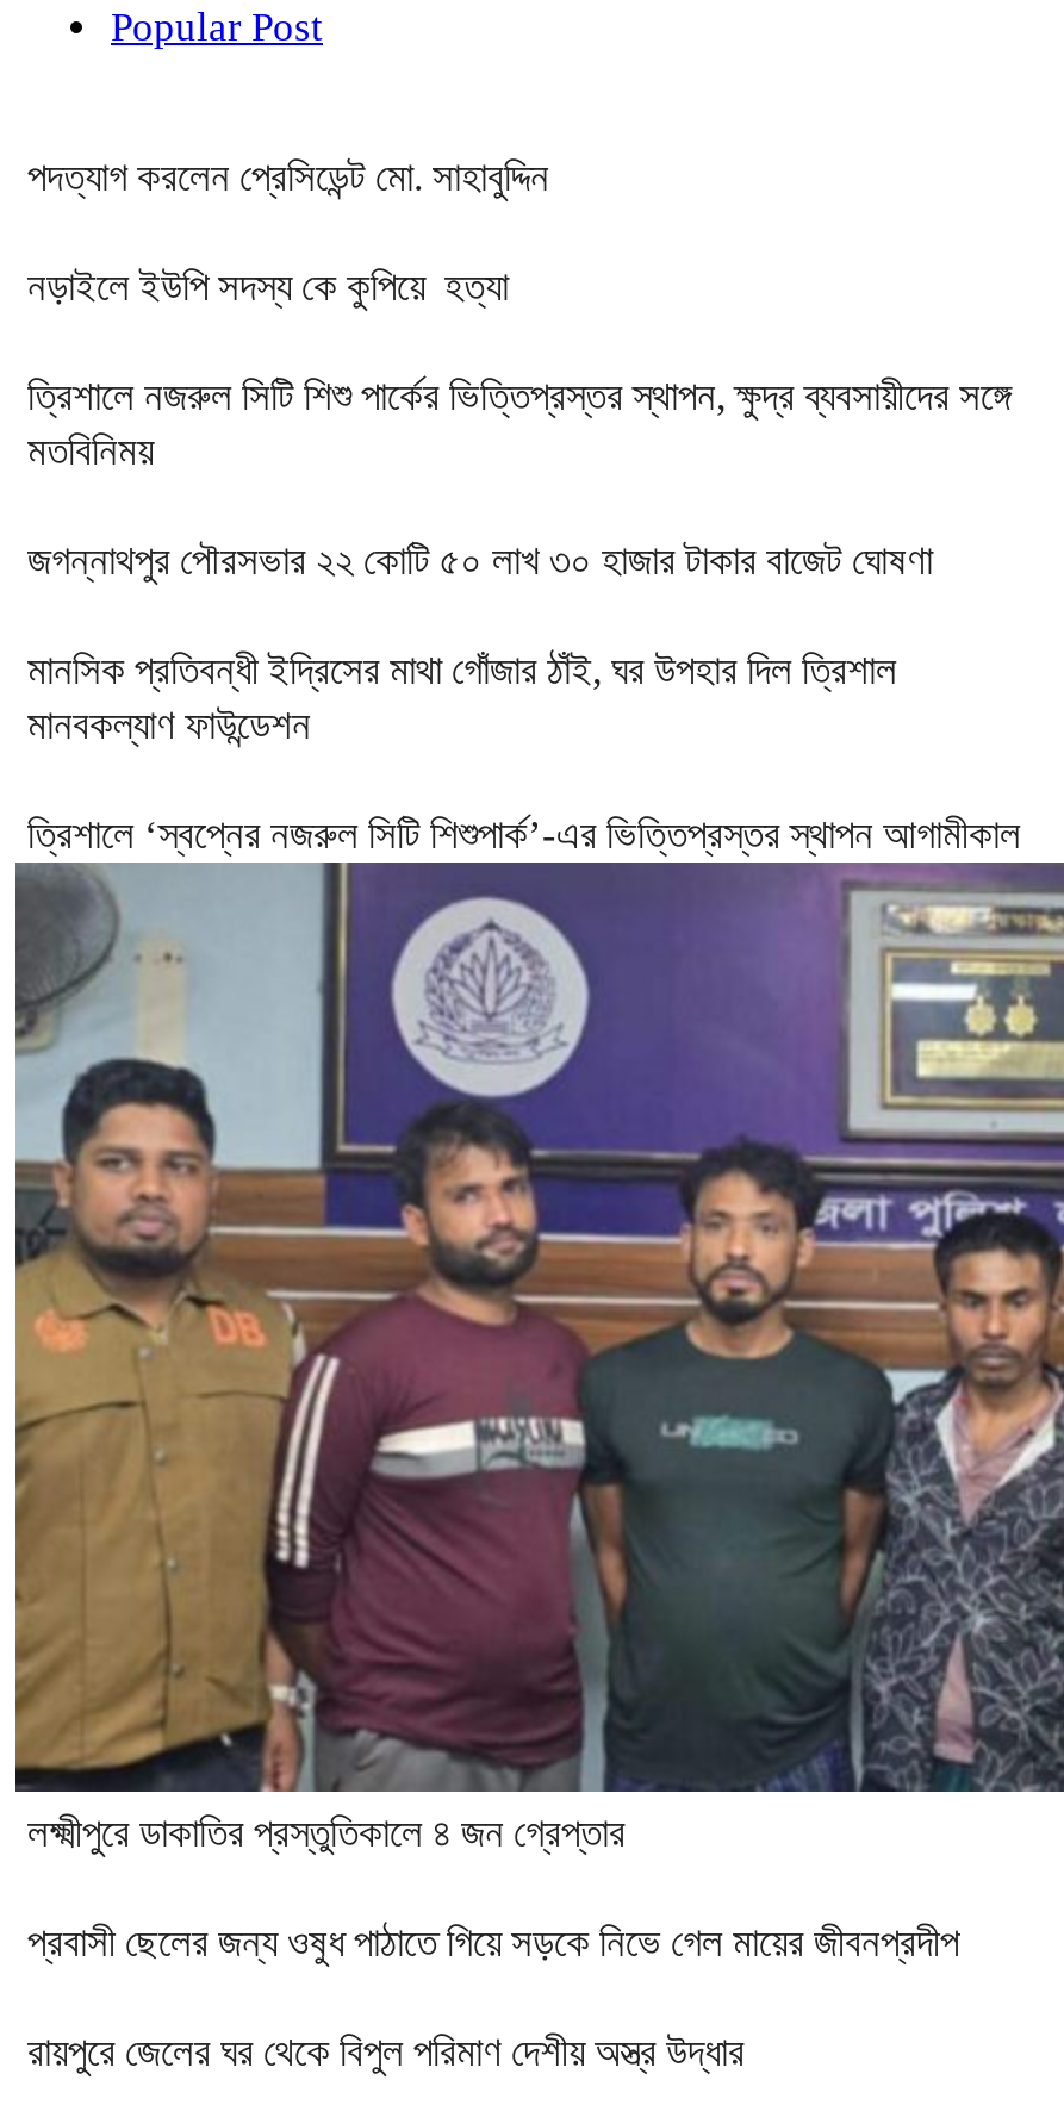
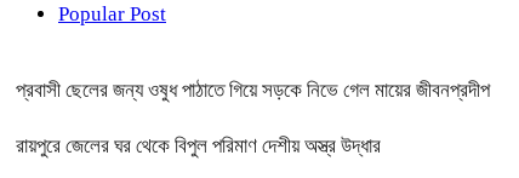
- পদত্যাগ করলেন প্রেসিডেন্ট মো. সাহাবুদ্দিন
- নড়াইলে ইউপি সদস্য কে কুপিয়ে হত্যা
- ত্রিশালে নজরুল সিটি শিশু পার্কের ভিত্তিপ্রস্তর স্থাপন, ক্ষুদ্র ব্যবসায়ীদের সঙ্গে
- মতবিনিময়
- জগন্নাথপুর পৌরসভার ২২ কোটি ৫০ লাখ ৩০ হাজার টাকার বাজেট ঘোষণা
- মানসিক প্রতিবন্ধী ইদ্রিসের মাথা গোঁজার ঠাঁই, ঘর উপহার দিল ত্রিশাল
- মানবকল্যাণ ফাউন্ডেশন
- ত্রিশালে ‘স্বপ্নের নজরুল সিটি শিশুপার্ক’-এর ভিত্তিপ্রস্তর স্থাপন আগামীকাল

- [image]
- লক্ষ্মীপুরে ডাকাতির প্রস্তুতিকালে ৪ জন গ্রেপ্তার
